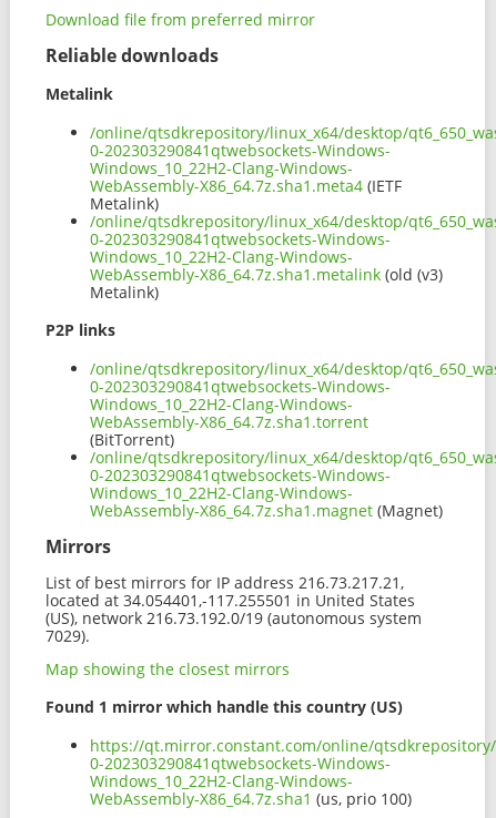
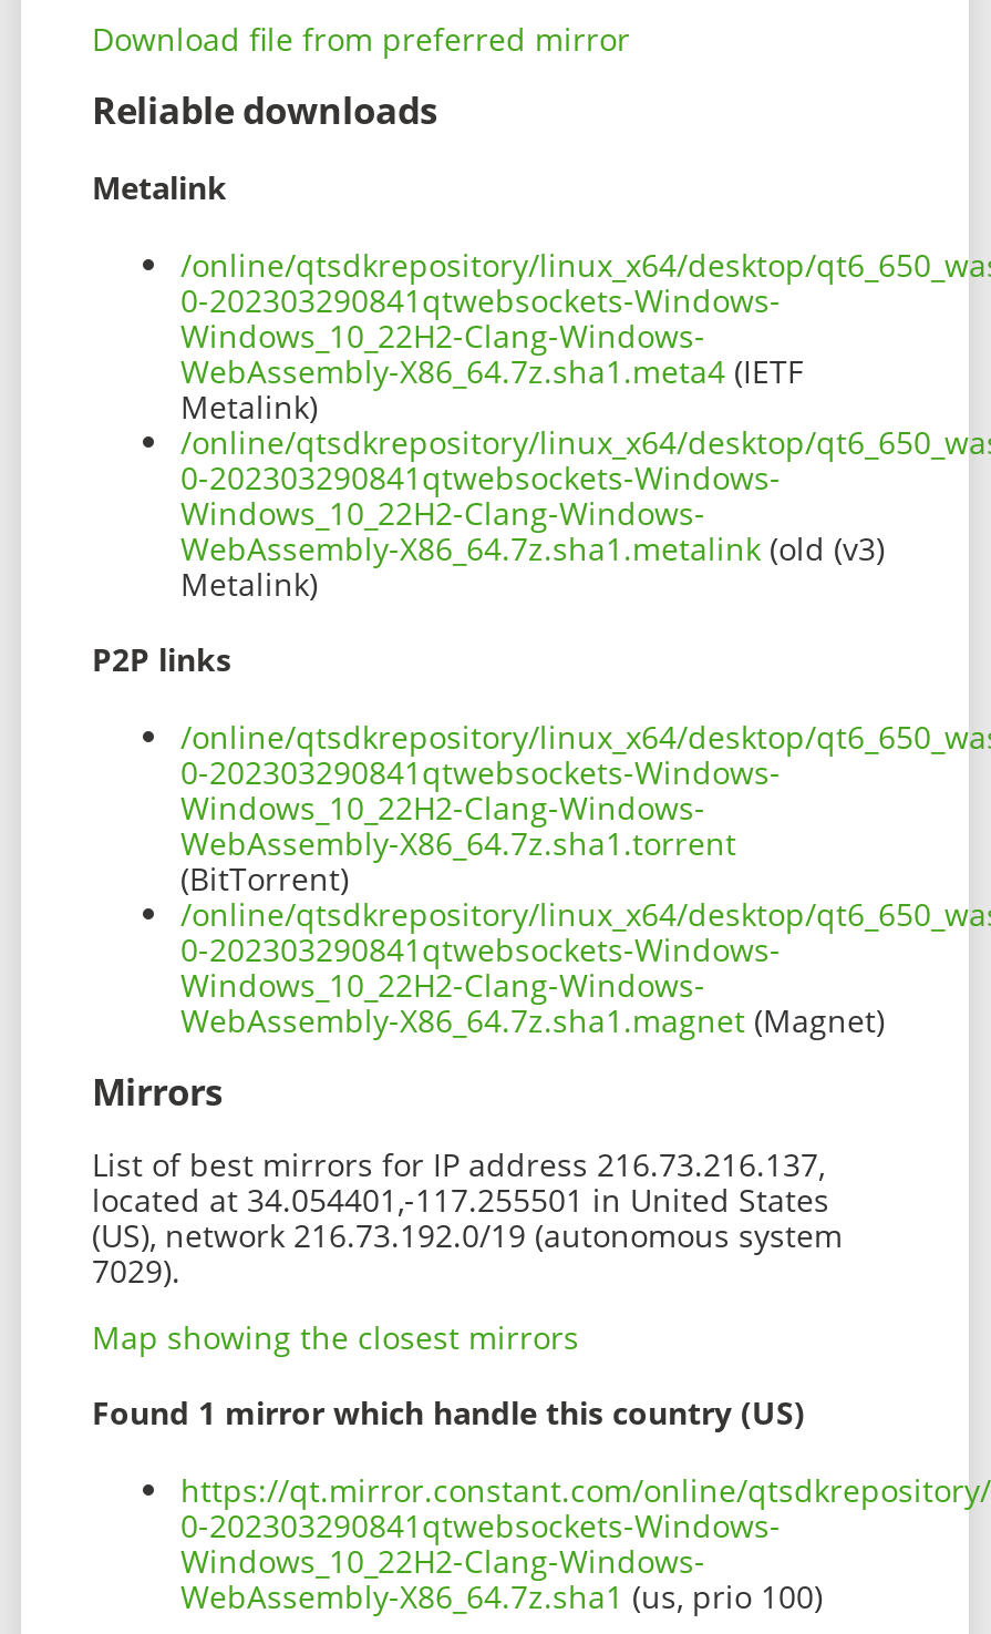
- List of best mirrors for IP address 216.73.217.21,
+ List of best mirrors for IP address 216.73.216.137,
